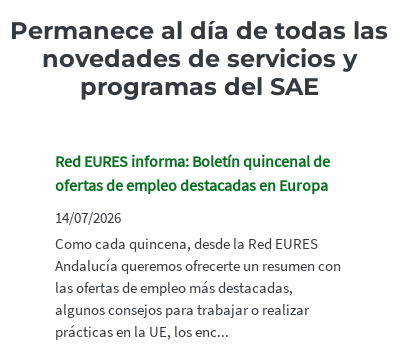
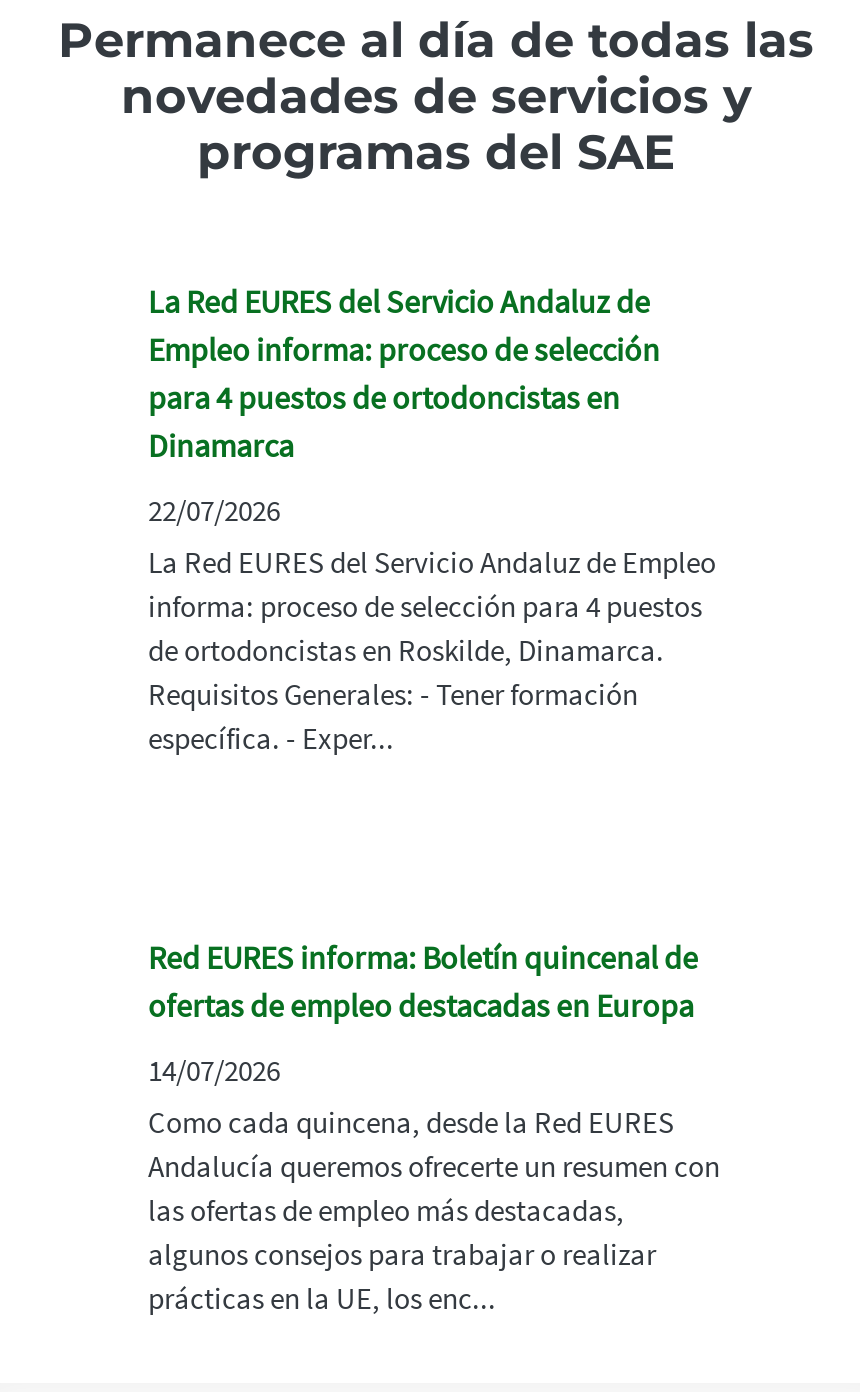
+ La Red EURES del Servicio Andaluz de
+ Empleo informa: proceso de selección
+ para 4 puestos de ortodoncistas en
+ Dinamarca
+ 22/07/2026
+ La Red EURES del Servicio Andaluz de Empleo
+ informa: proceso de selección para 4 puestos
+ de ortodoncistas en Roskilde, Dinamarca.
+ Requisitos Generales: - Tener formación
+ específica. - Exper...
